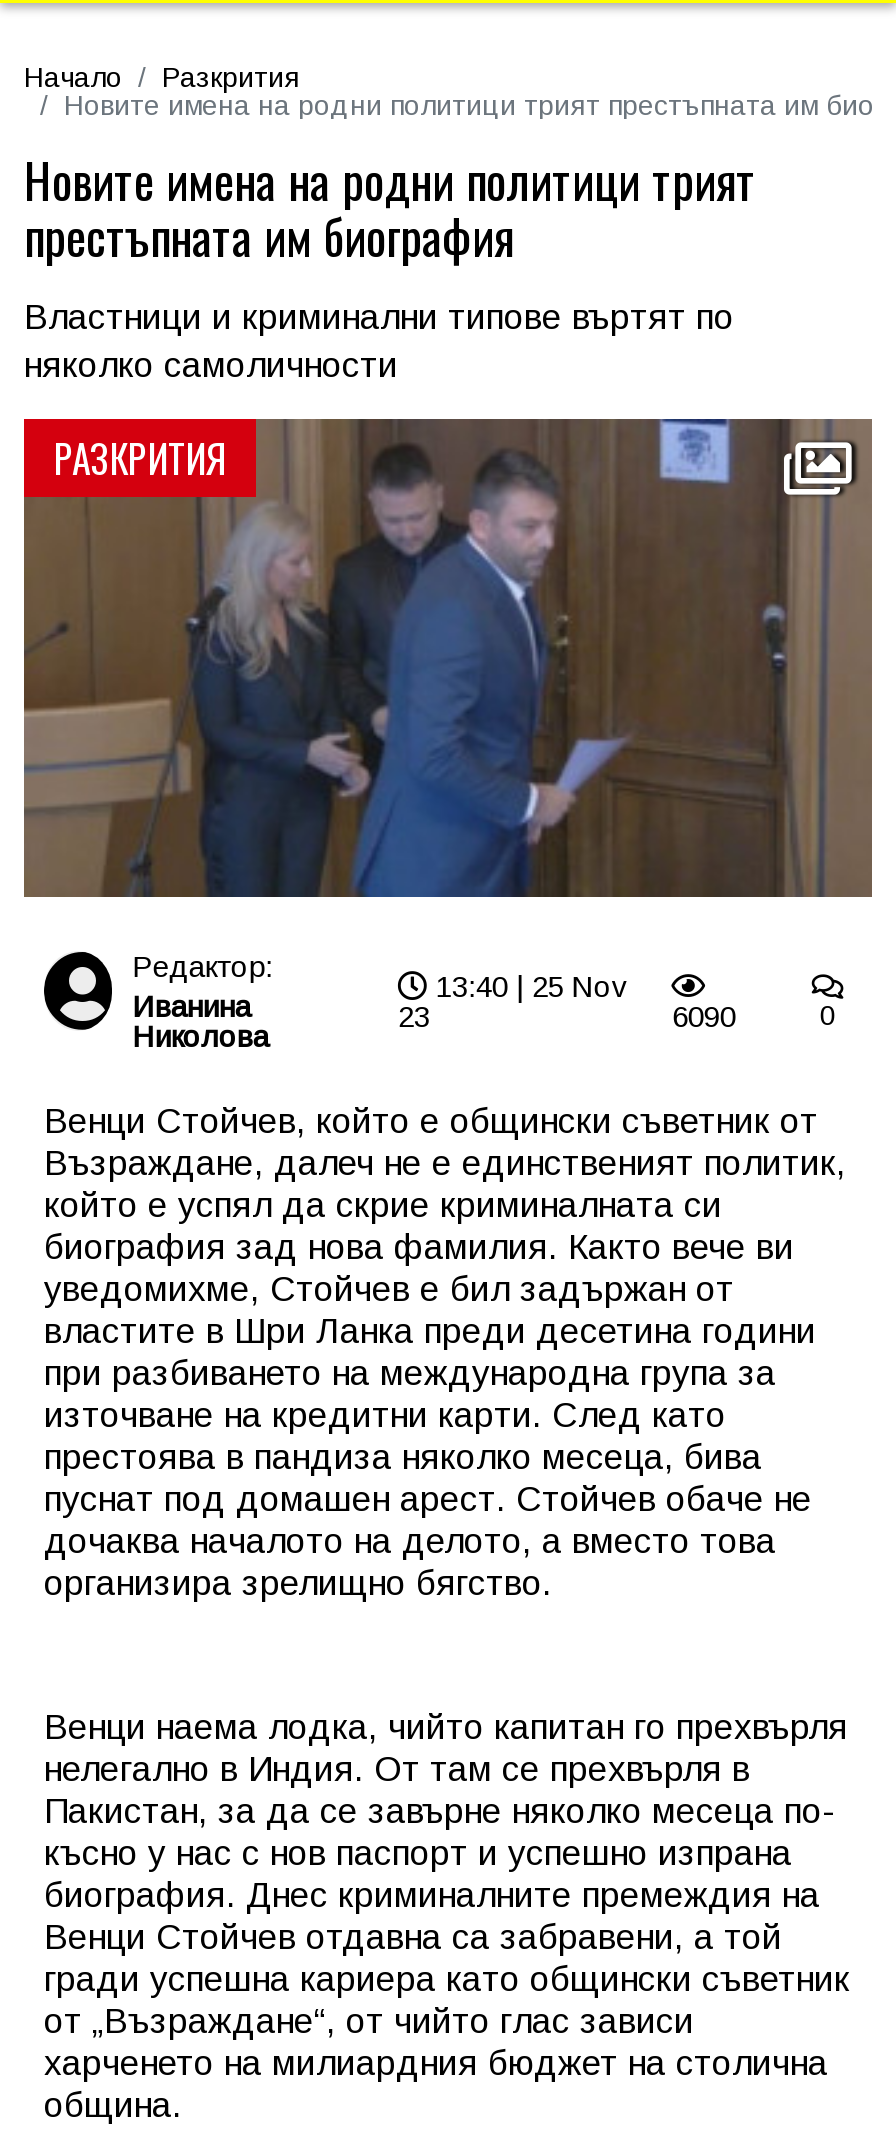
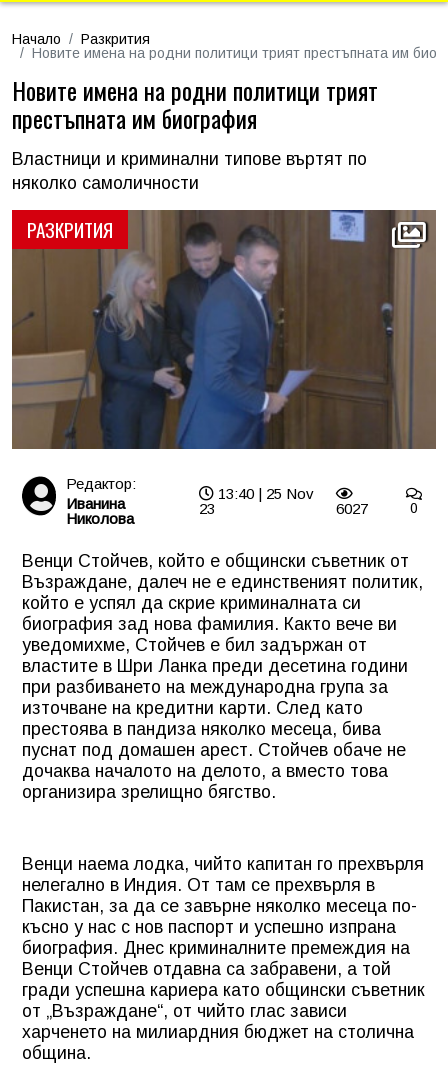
- 6090
+ 6027
